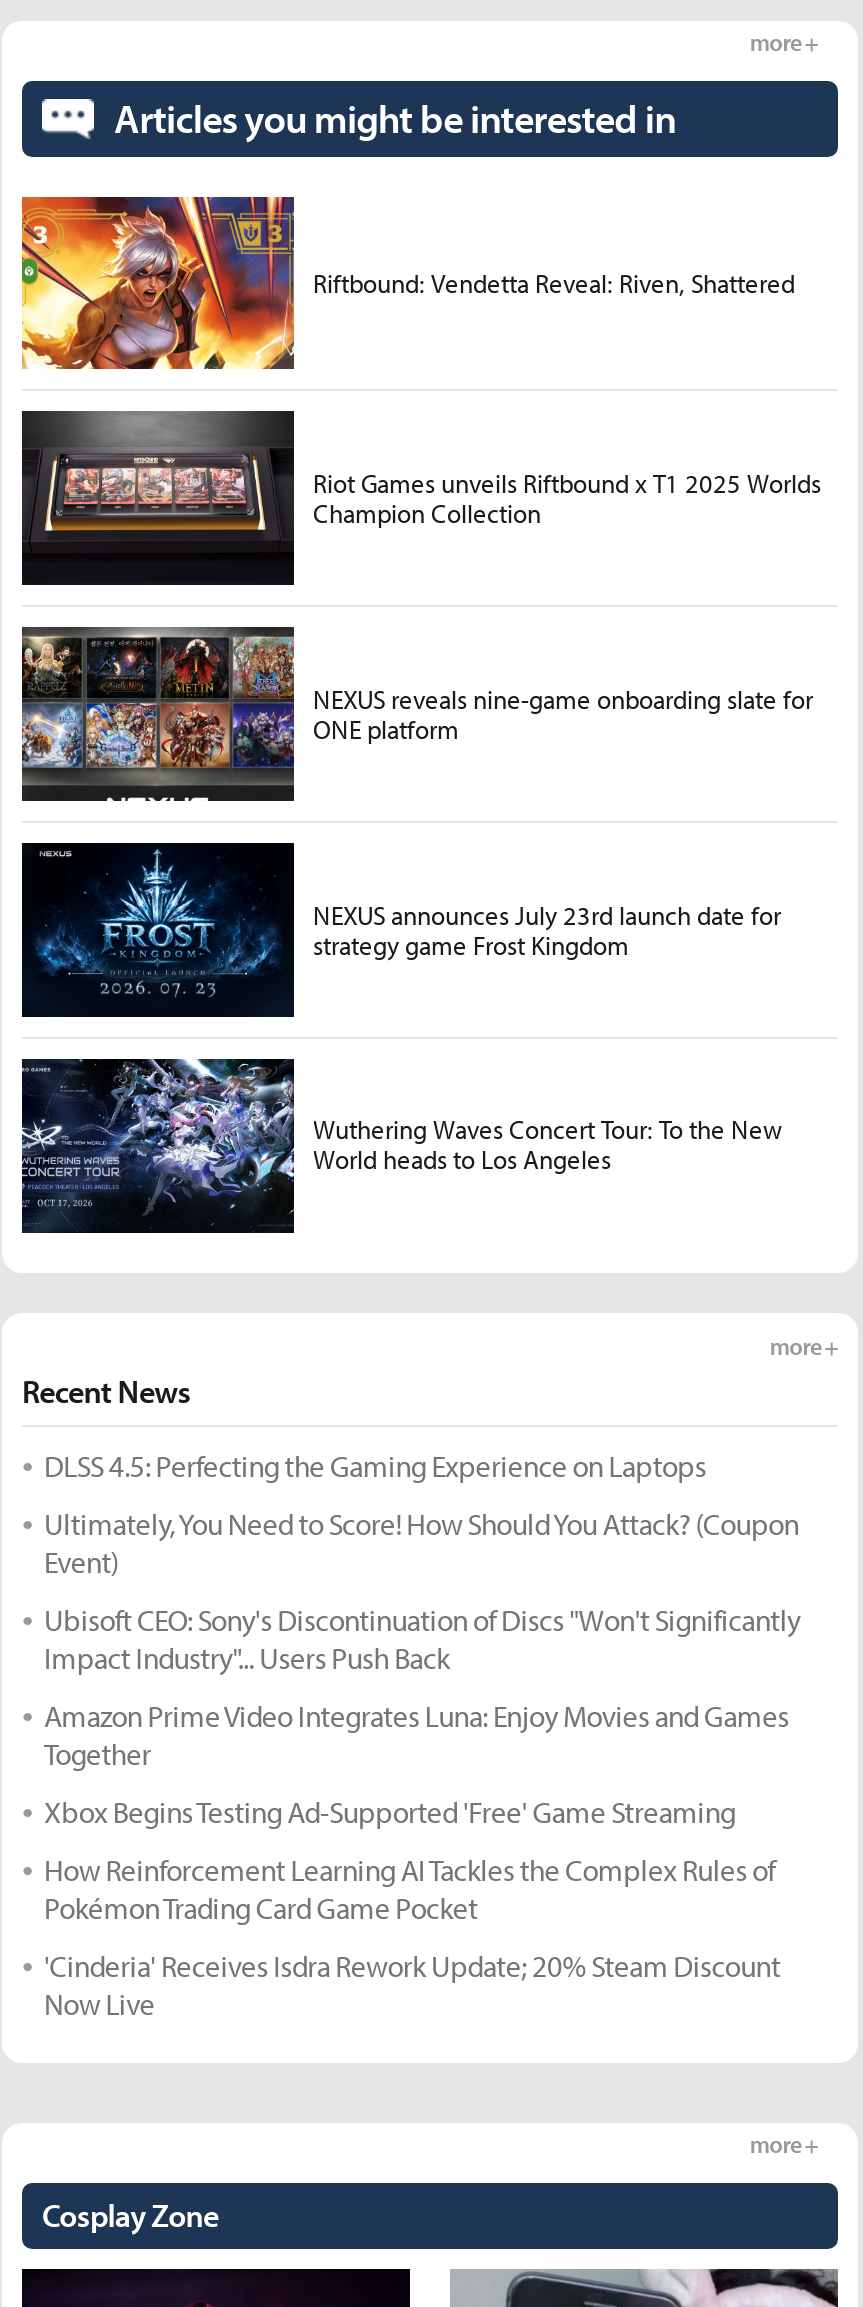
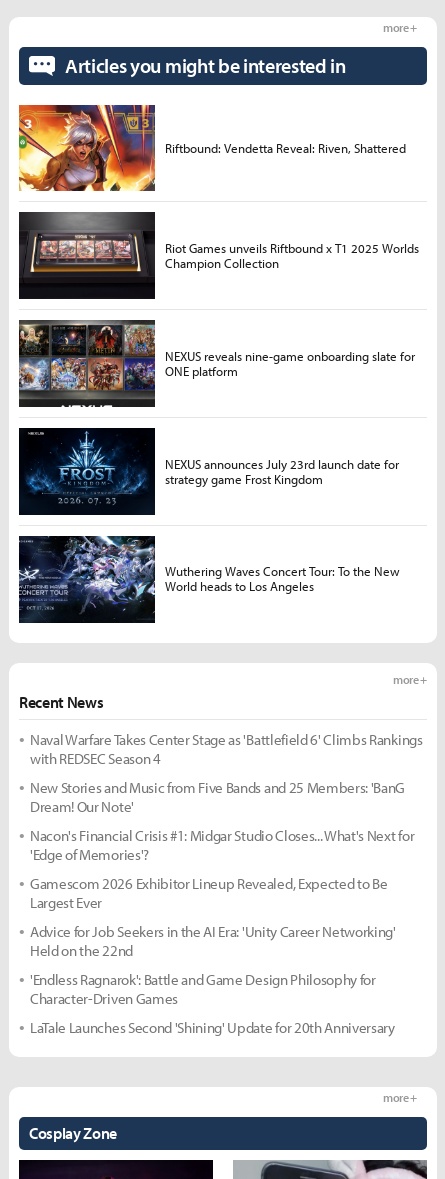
- DLSS 4.5: Perfecting the Gaming Experience on Laptops
+ Naval Warfare Takes Center Stage as 'Battlefield 6' Climbs Rankings
+ with REDSEC Season 4

- Ultimately, You Need to Score! How Should You Attack? (Coupon
- Event)
+ New Stories and Music from Five Bands and 25 Members: 'BanG
+ Dream! Our Note'

- Ubisoft CEO: Sony's Discontinuation of Discs "Won't Significantly
- Impact Industry"... Users Push Back
+ Nacon's Financial Crisis #1: Midgar Studio Closes... What's Next for
+ 'Edge of Memories'?

- Amazon Prime Video Integrates Luna: Enjoy Movies and Games
- Together
+ Gamescom 2026 Exhibitor Lineup Revealed, Expected to Be
+ Largest Ever

- Xbox Begins Testing Ad-Supported 'Free' Game Streaming
+ Advice for Job Seekers in the AI Era: 'Unity Career Networking'
+ Held on the 22nd

- How Reinforcement Learning AI Tackles the Complex Rules of
- Pokémon Trading Card Game Pocket
+ 'Endless Ragnarok': Battle and Game Design Philosophy for
+ Character-Driven Games

- 'Cinderia' Receives Isdra Rework Update; 20% Steam Discount
- Now Live
+ LaTale Launches Second 'Shining' Update for 20th Anniversary
